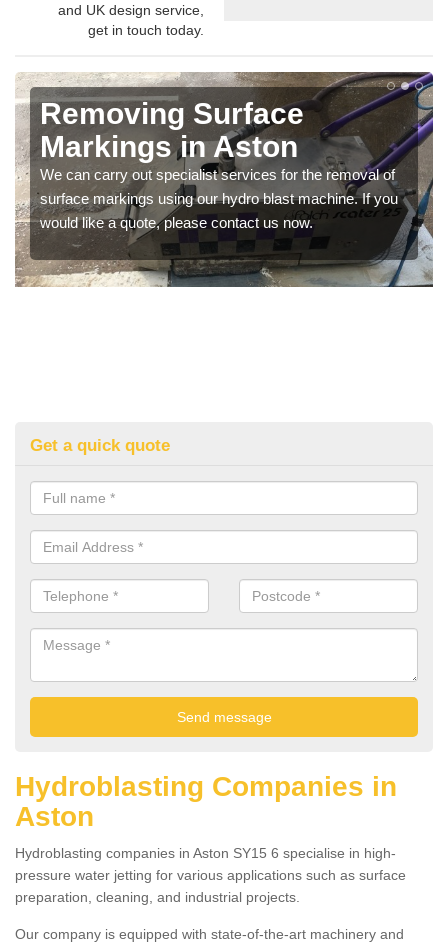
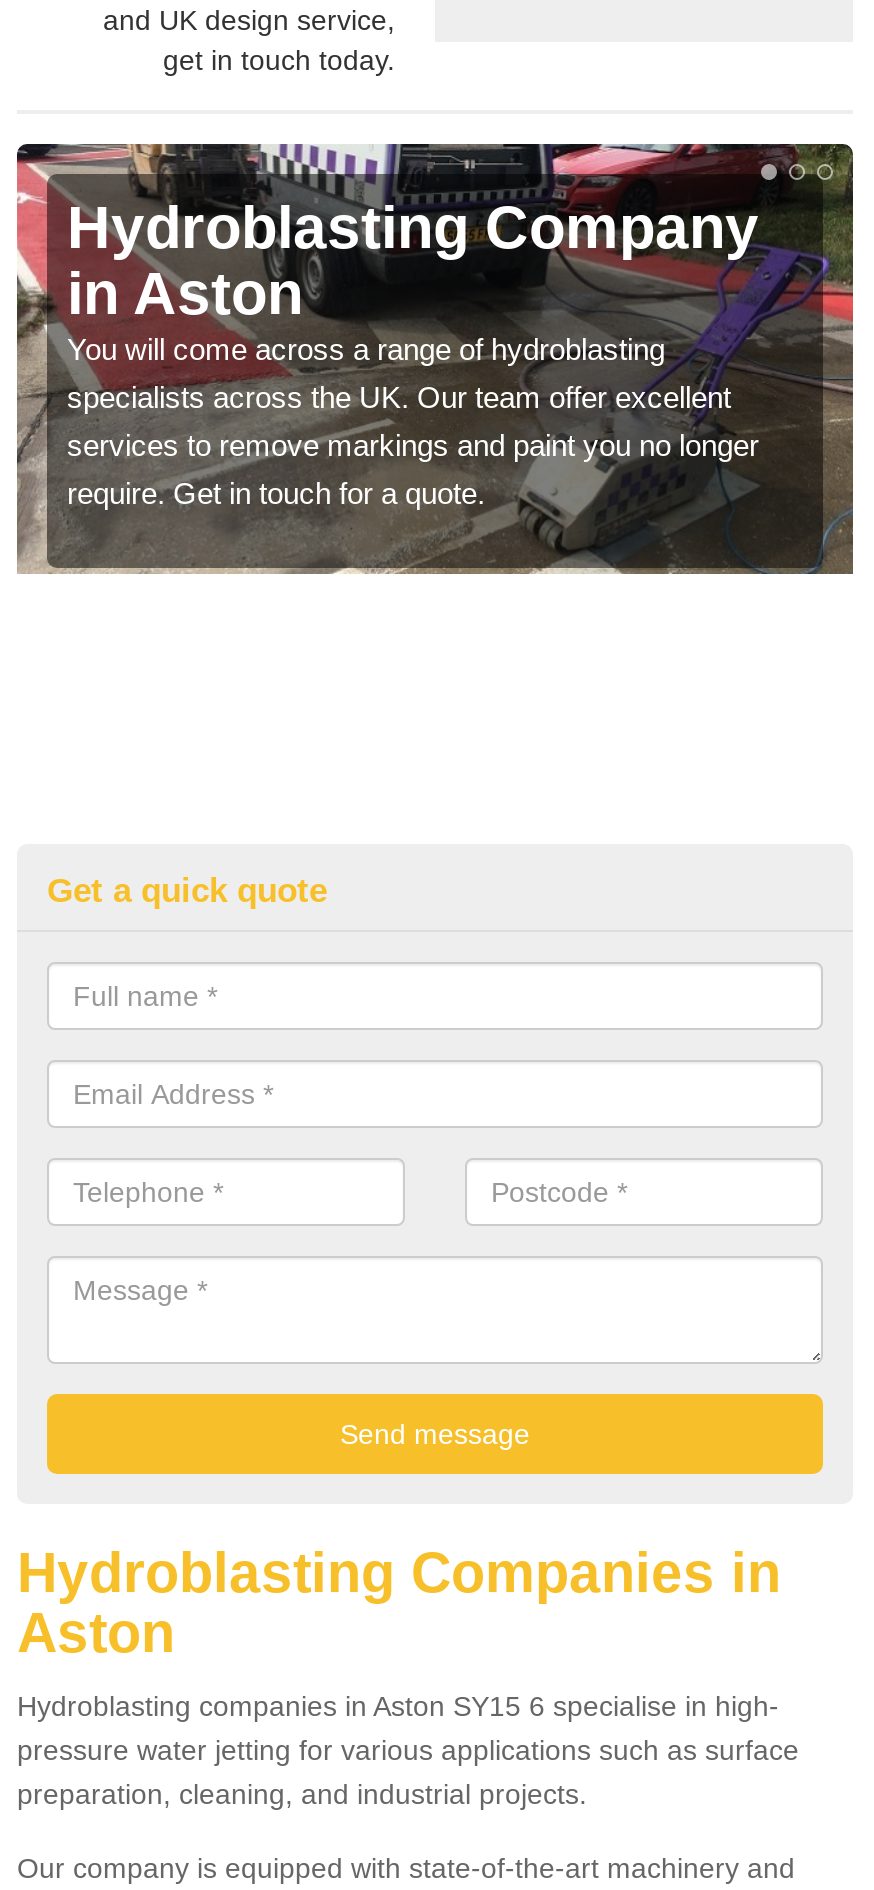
- [image]
- Removing Surface
- Markings in Aston
- We can carry out specialist services for the removal of
- surface markings using our hydro blast machine. If you
- would like a quote, please contact us now.
+ [image]
+ Hydroblasting Company
+ in Aston
+ You will come across a range of hydroblasting
+ specialists across the UK. Our team offer excellent
+ services to remove markings and paint you no longer
+ require. Get in touch for a quote.
